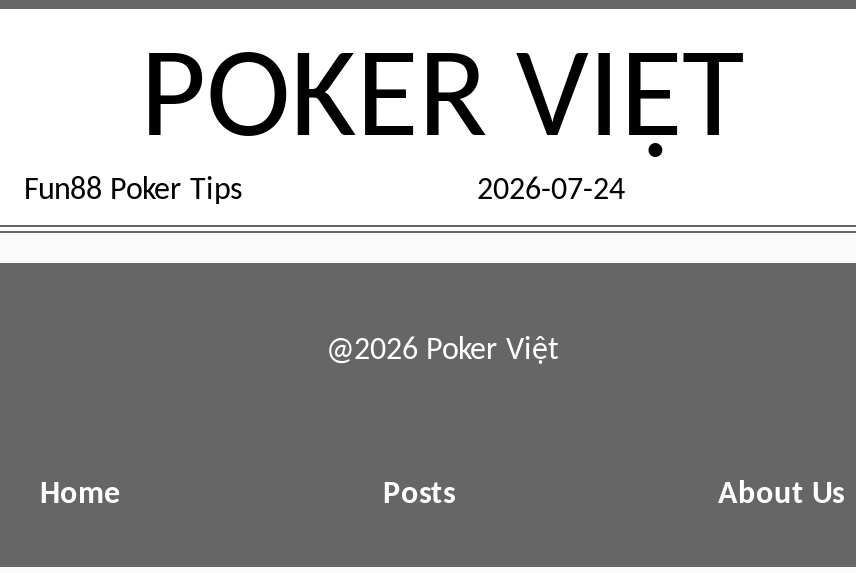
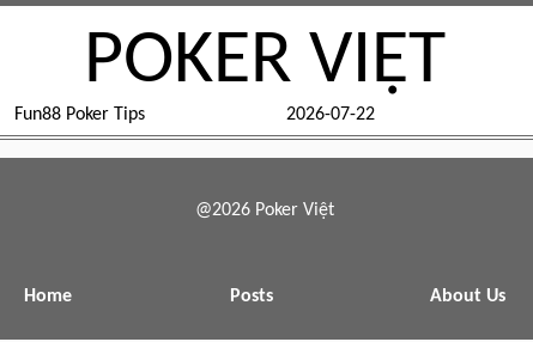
- 2026-07-24
+ 2026-07-22
